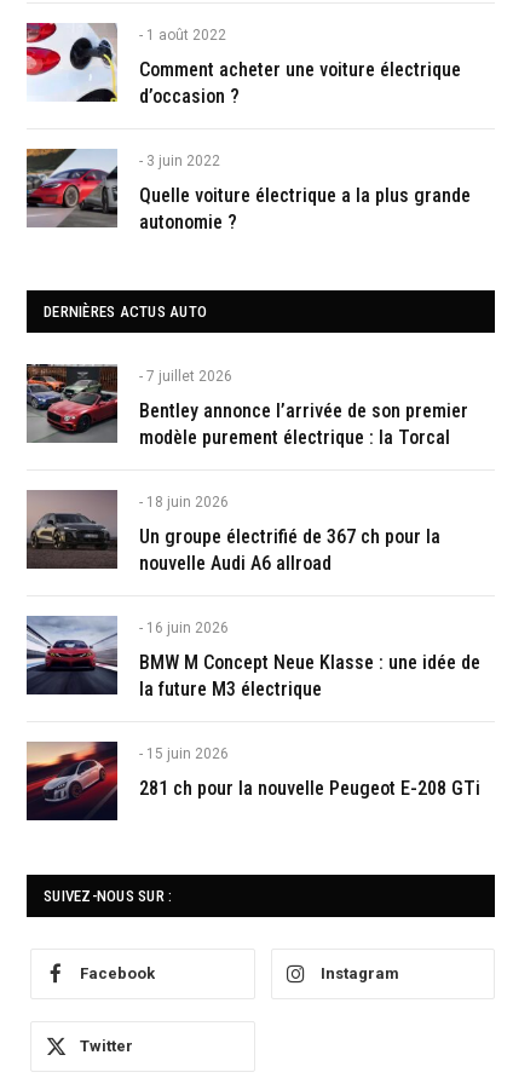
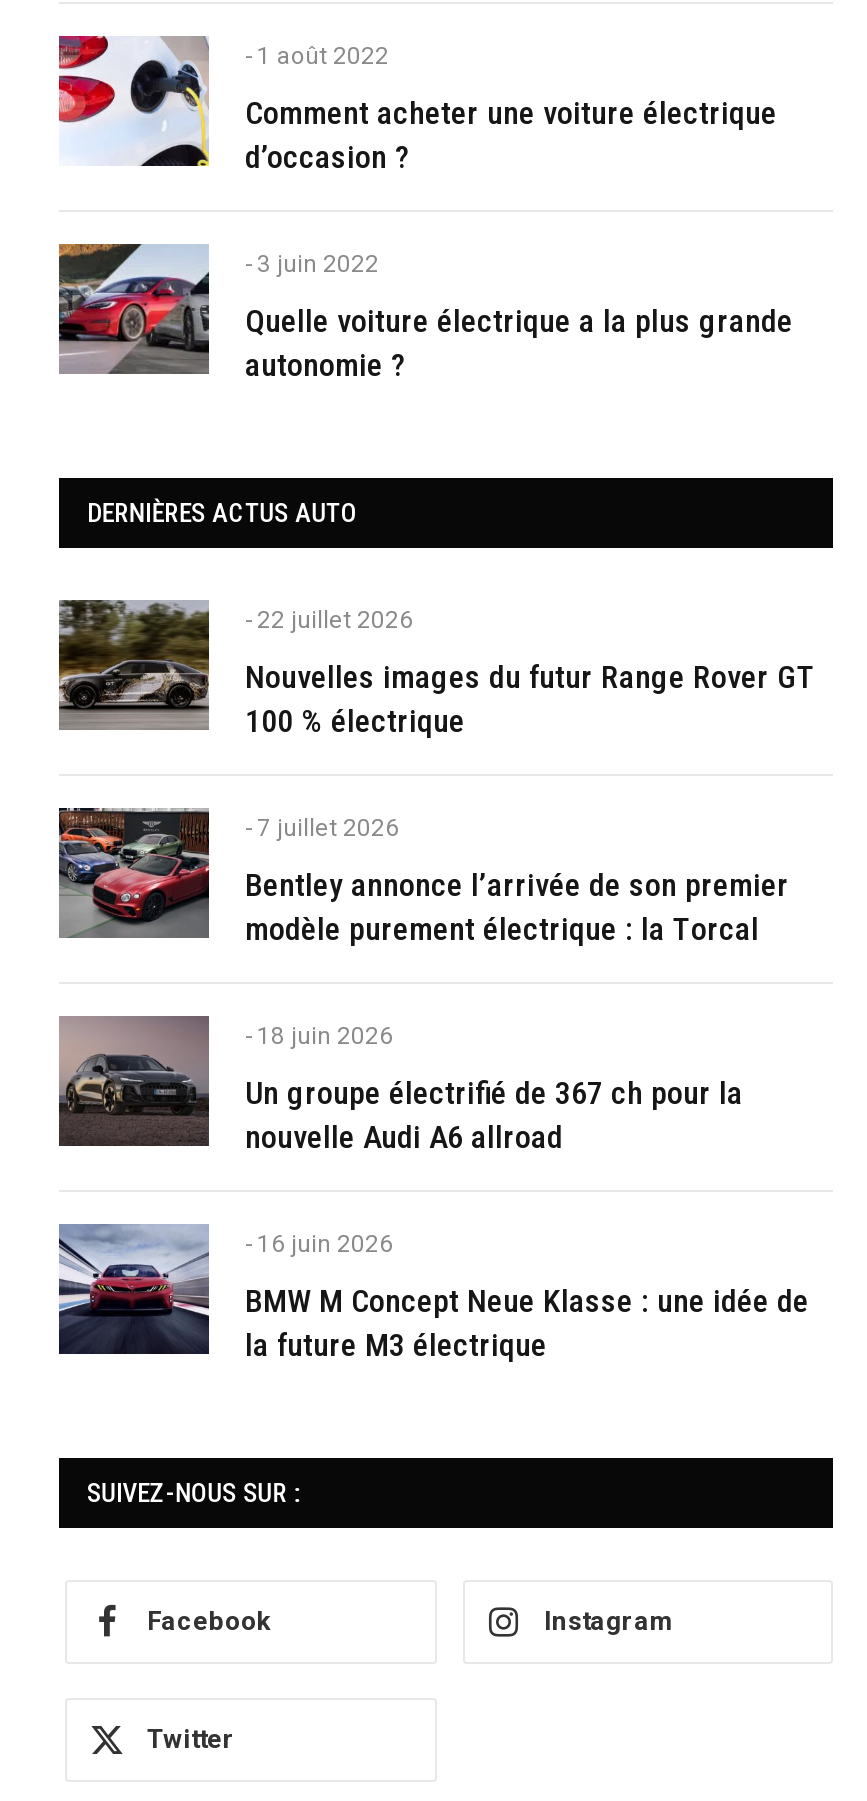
+ [image]
+ 22 juillet 2026
+ Nouvelles images du futur Range Rover GT
+ 100 % électrique

moved down: [image] | 7 juillet 2026 | Bentley annonce l’arrivée de son premier | ... | BMW M Concept Neue Klasse : une idée de | la future M3 électrique

- [image]
- 15 juin 2026
- 281 ch pour la nouvelle Peugeot E-208 GTi
